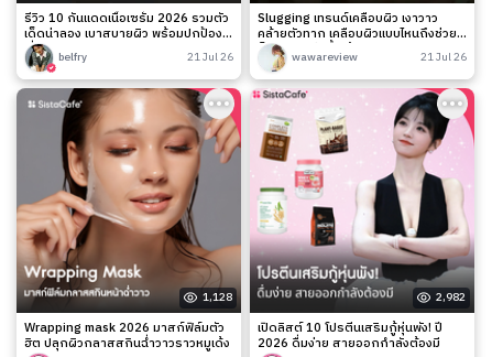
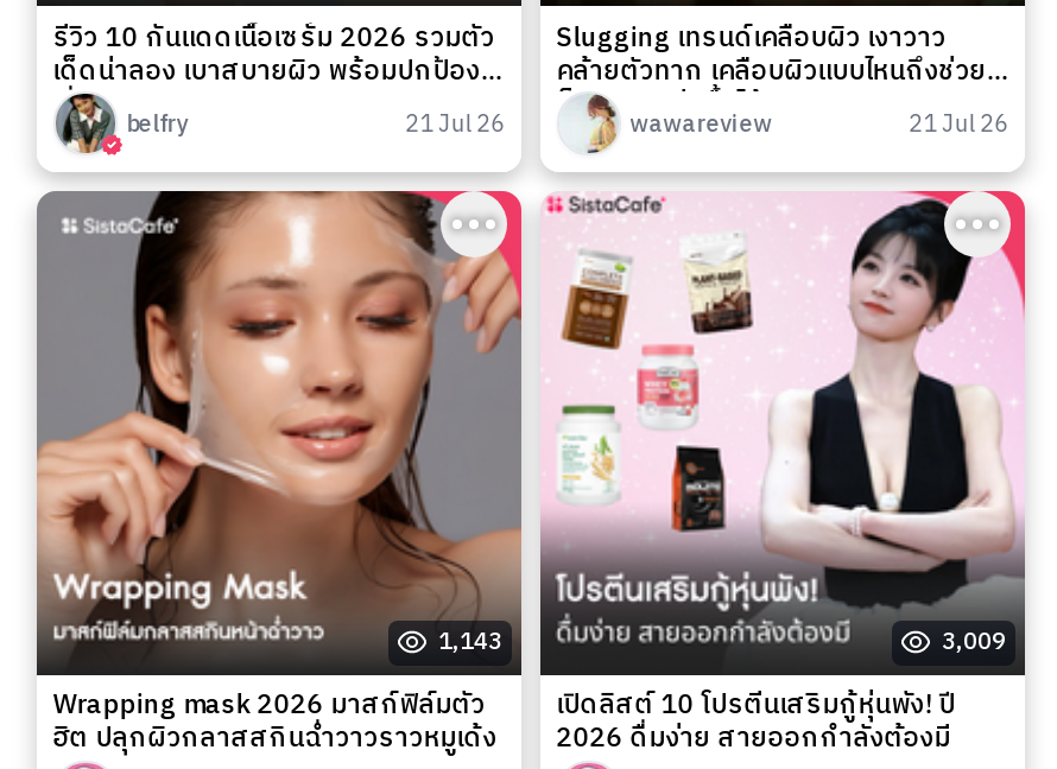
- 1,128
+ 1,143

- 2,982
+ 3,009
